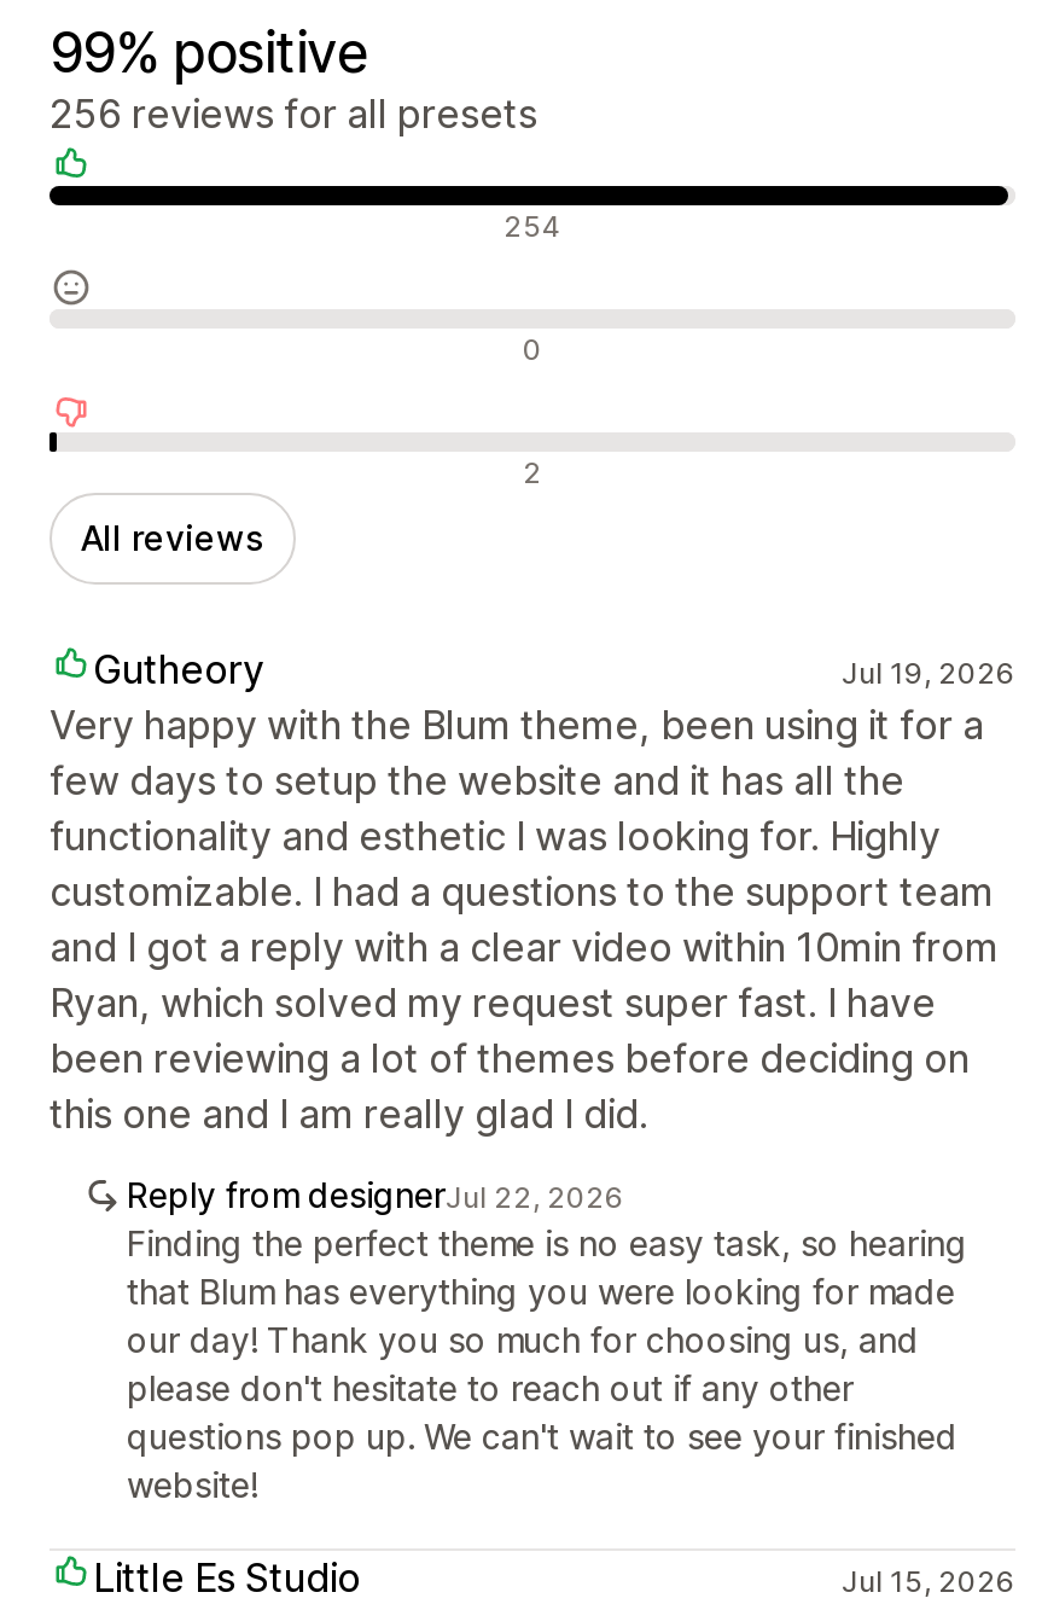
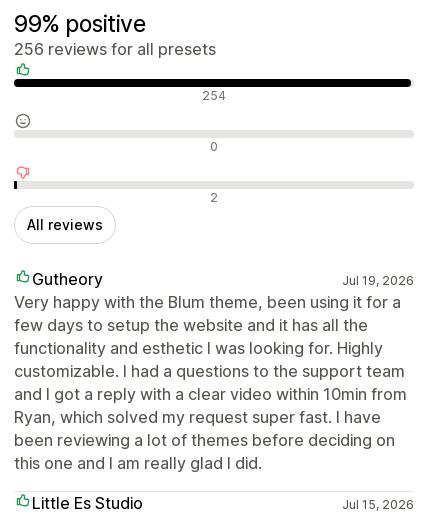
- Reply from designerJul 22, 2026
- Finding the perfect theme is no easy task, so hearing
- that Blum has everything you were looking for made
- our day! Thank you so much for choosing us, and
- please don't hesitate to reach out if any other
- questions pop up. We can't wait to see your finished
- website!
